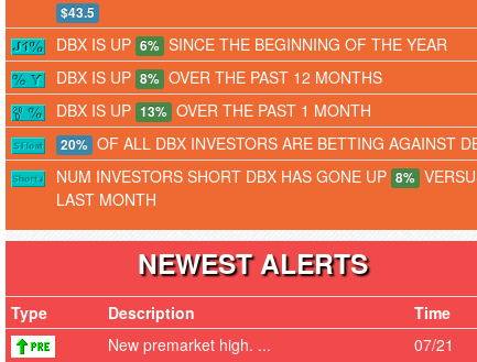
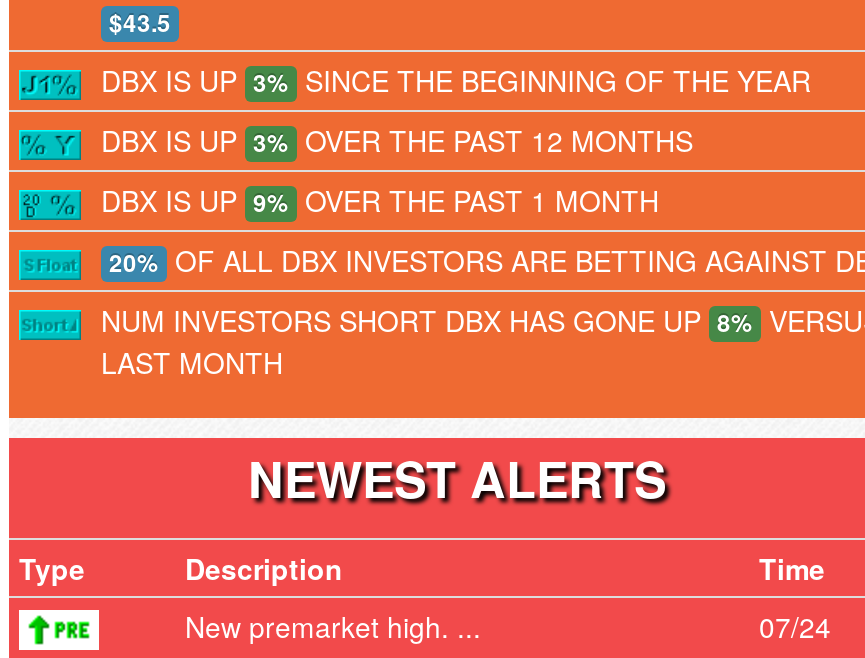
- DBX IS UP 6% SINCE THE BEGINNING OF THE YEAR
+ DBX IS UP 3% SINCE THE BEGINNING OF THE YEAR

- DBX IS UP 8% OVER THE PAST 12 MONTHS
+ DBX IS UP 3% OVER THE PAST 12 MONTHS

- DBX IS UP 13% OVER THE PAST 1 MONTH
+ DBX IS UP 9% OVER THE PAST 1 MONTH

- 07/21
+ 07/24
